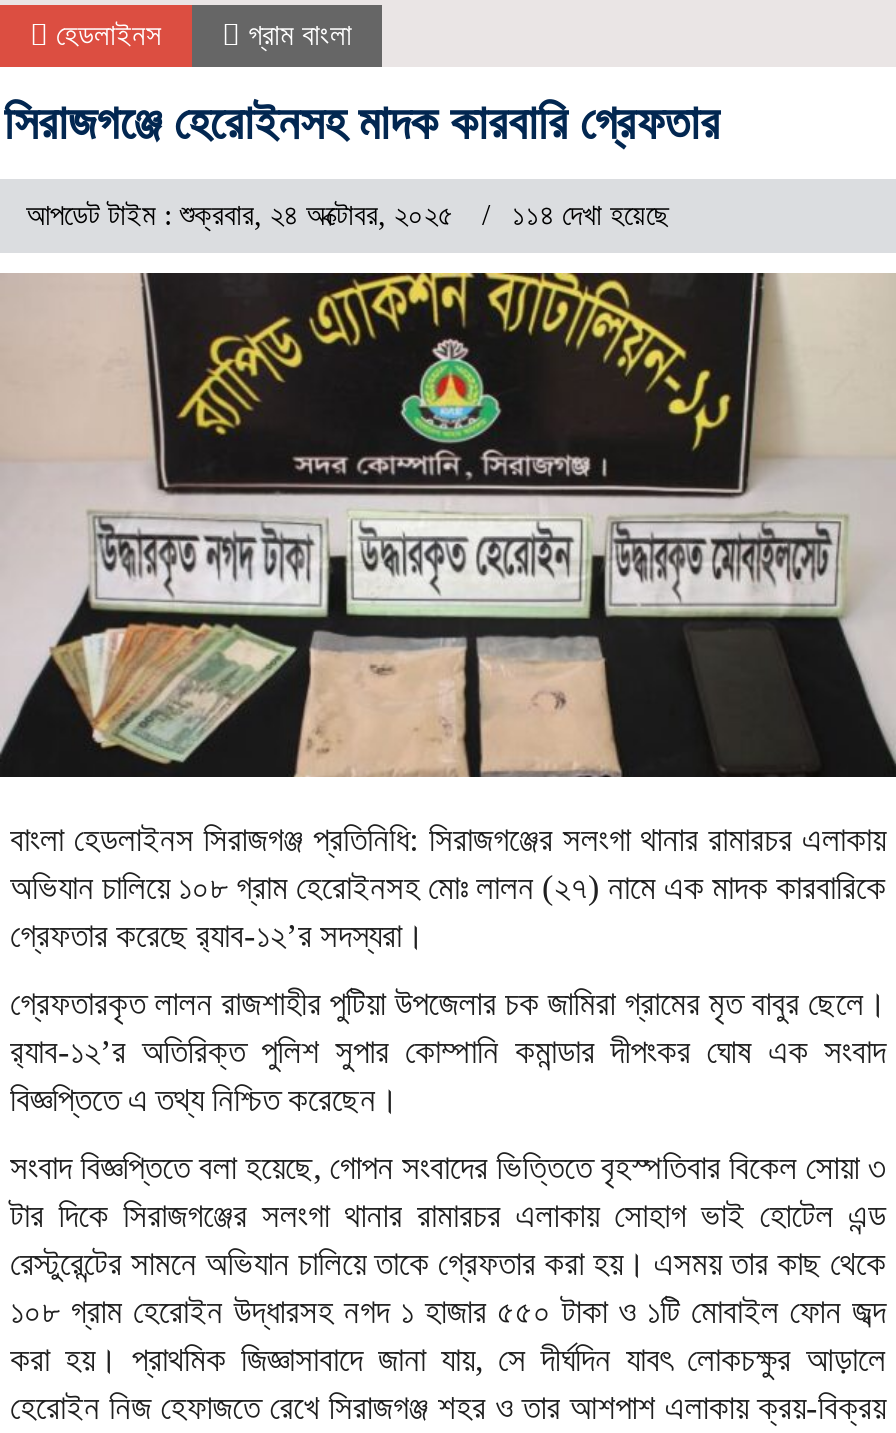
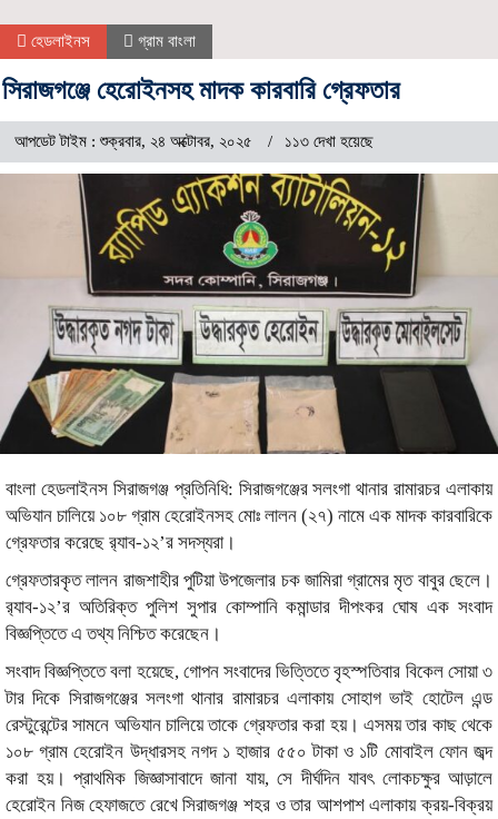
- আপডেট টাইম : শুক্রবার, ২৪ অক্টোবর, ২০২৫ ১১৪ দেখা হয়েছে
+ আপডেট টাইম : শুক্রবার, ২৪ অক্টোবর, ২০২৫ ১১৩ দেখা হয়েছে
